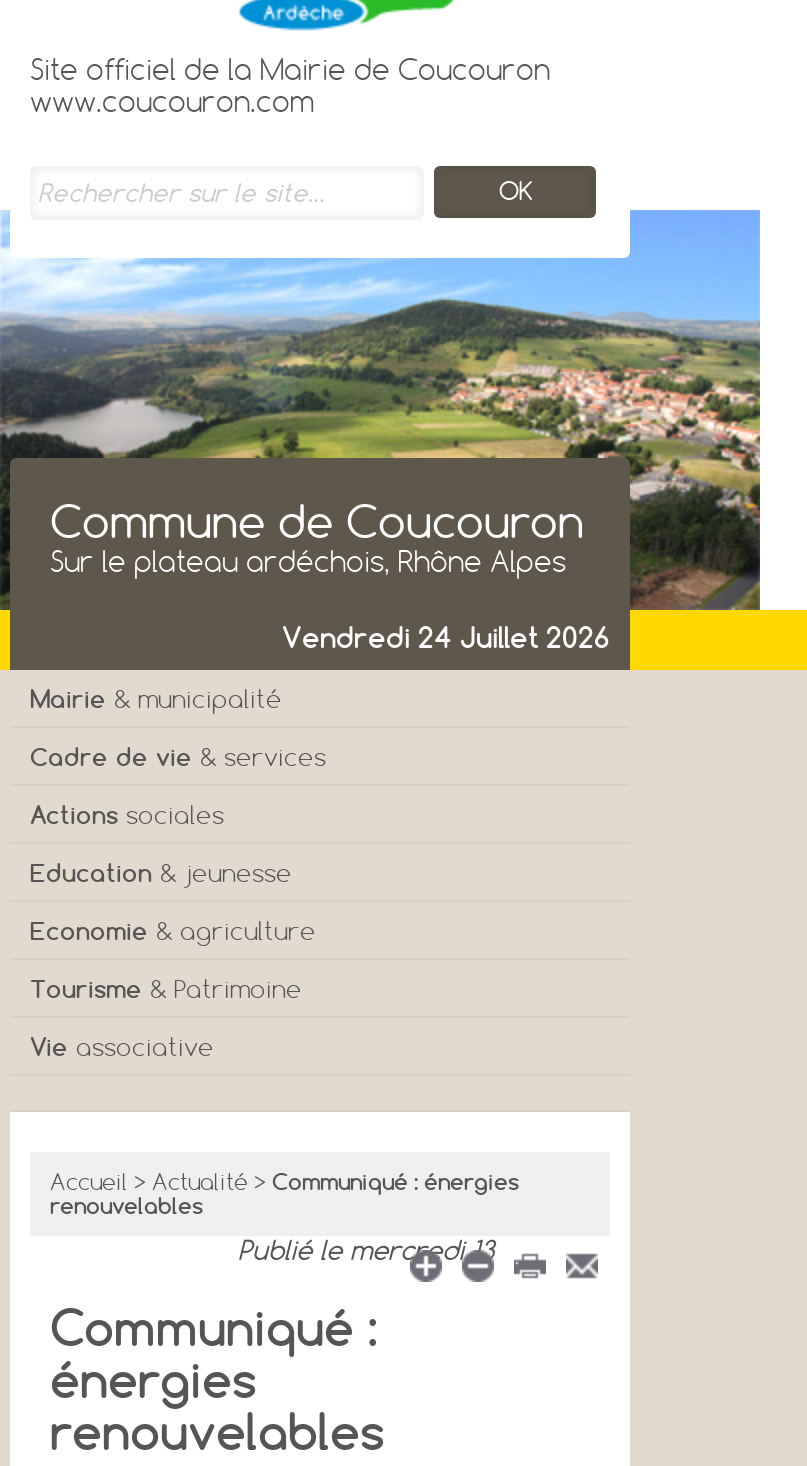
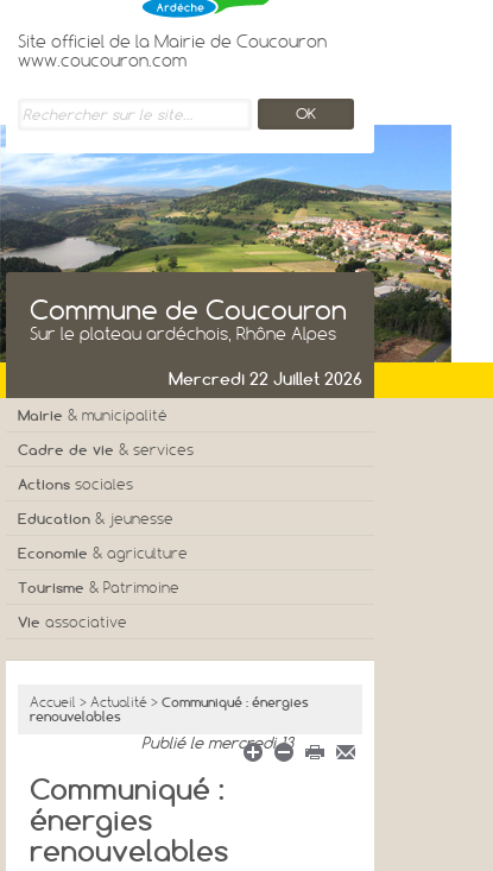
- Vendredi 24 Juillet 2026
+ Mercredi 22 Juillet 2026
